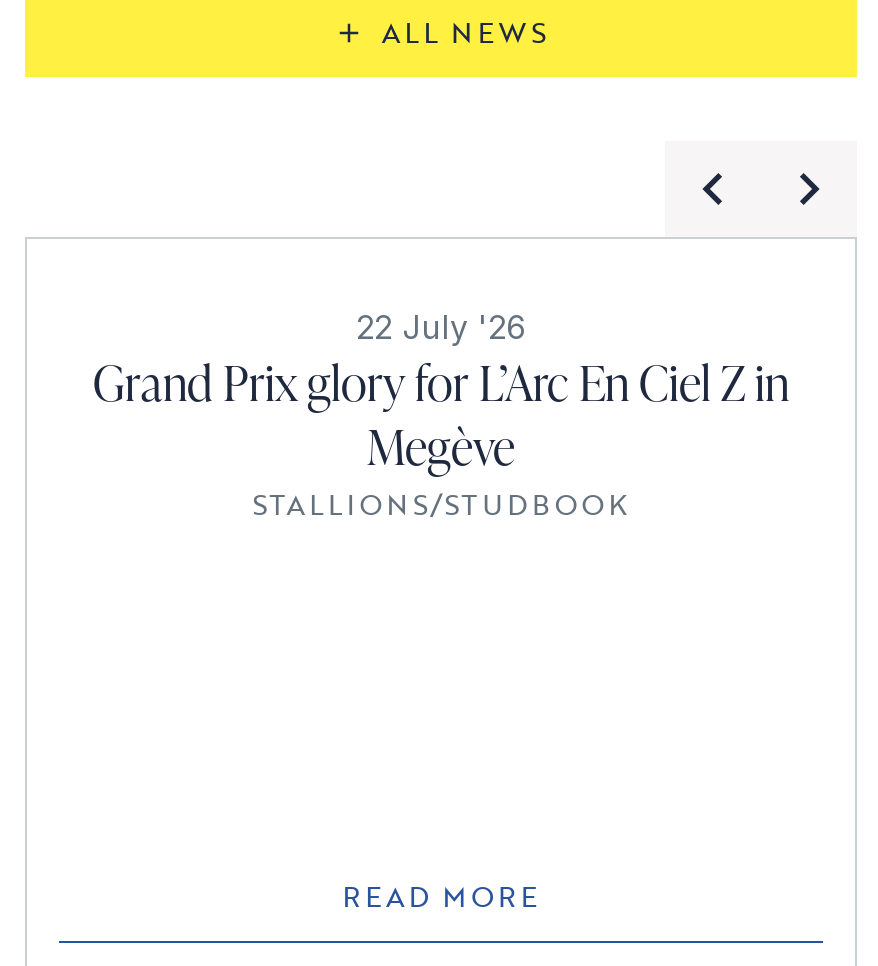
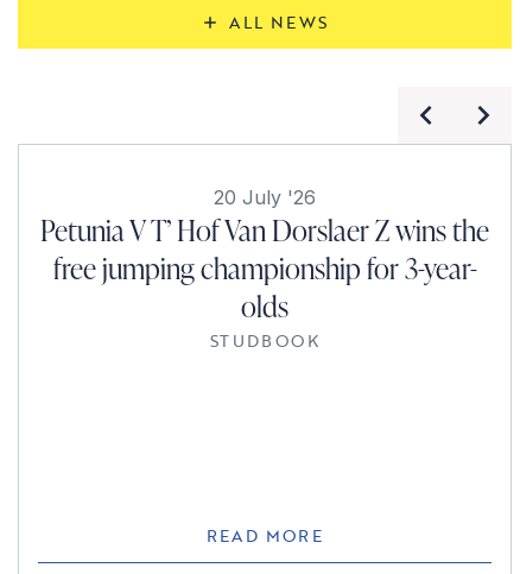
- 22 July '26
- Grand Prix glory for L’Arc En Ciel Z in
- Megève
- STALLIONS/STUDBOOK
+ 20 July '26
+ Petunia V T’ Hof Van Dorslaer Z wins the
+ free jumping championship for 3-year-
+ olds
+ STUDBOOK
